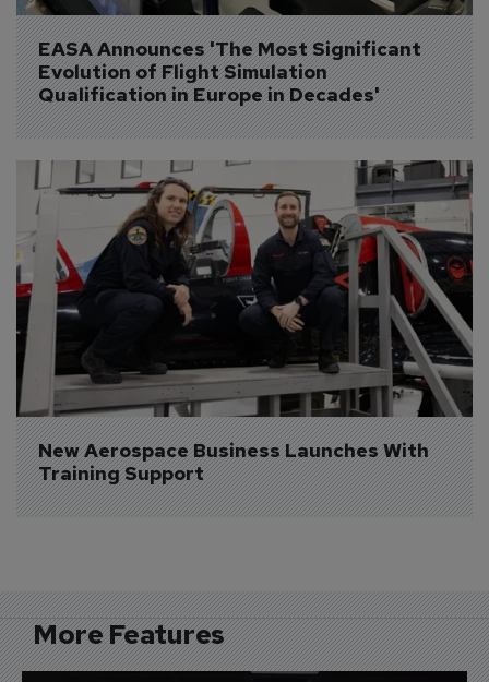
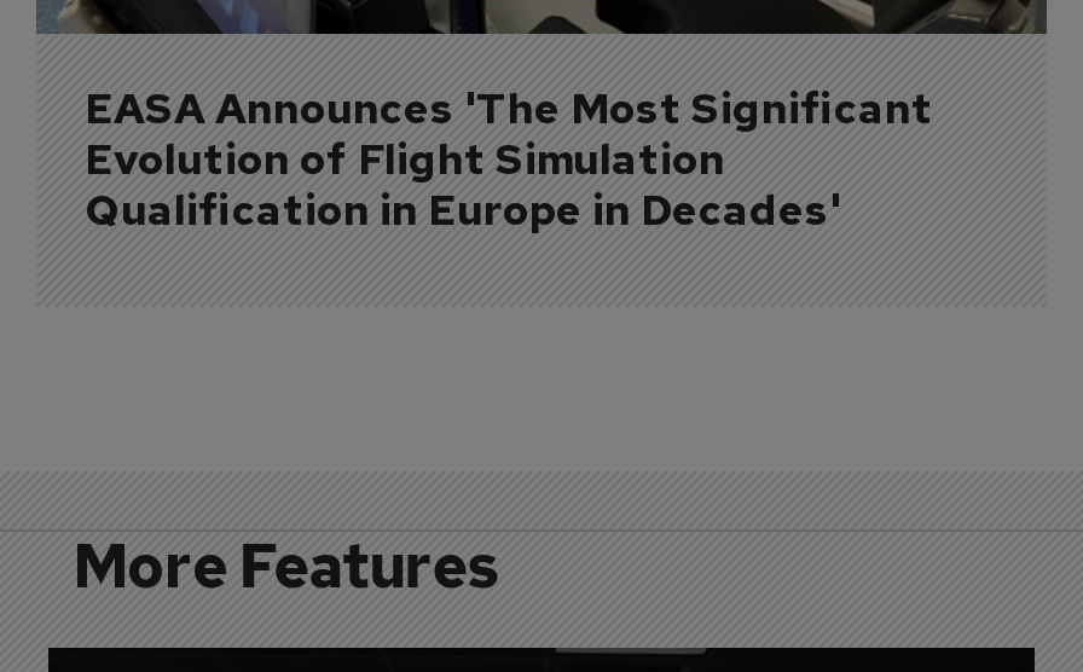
- [image]
- New Aerospace Business Launches With
- Training Support
